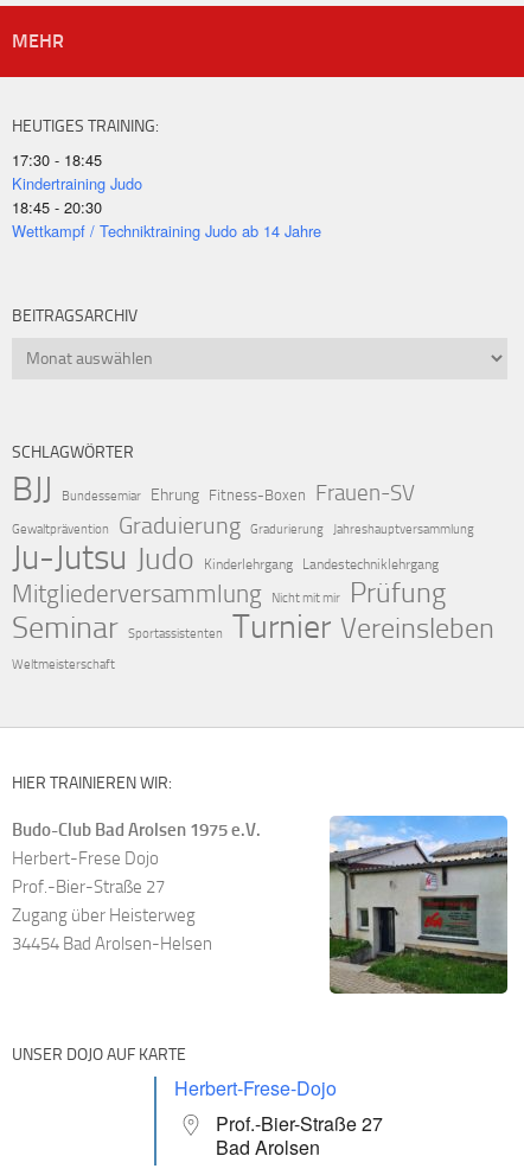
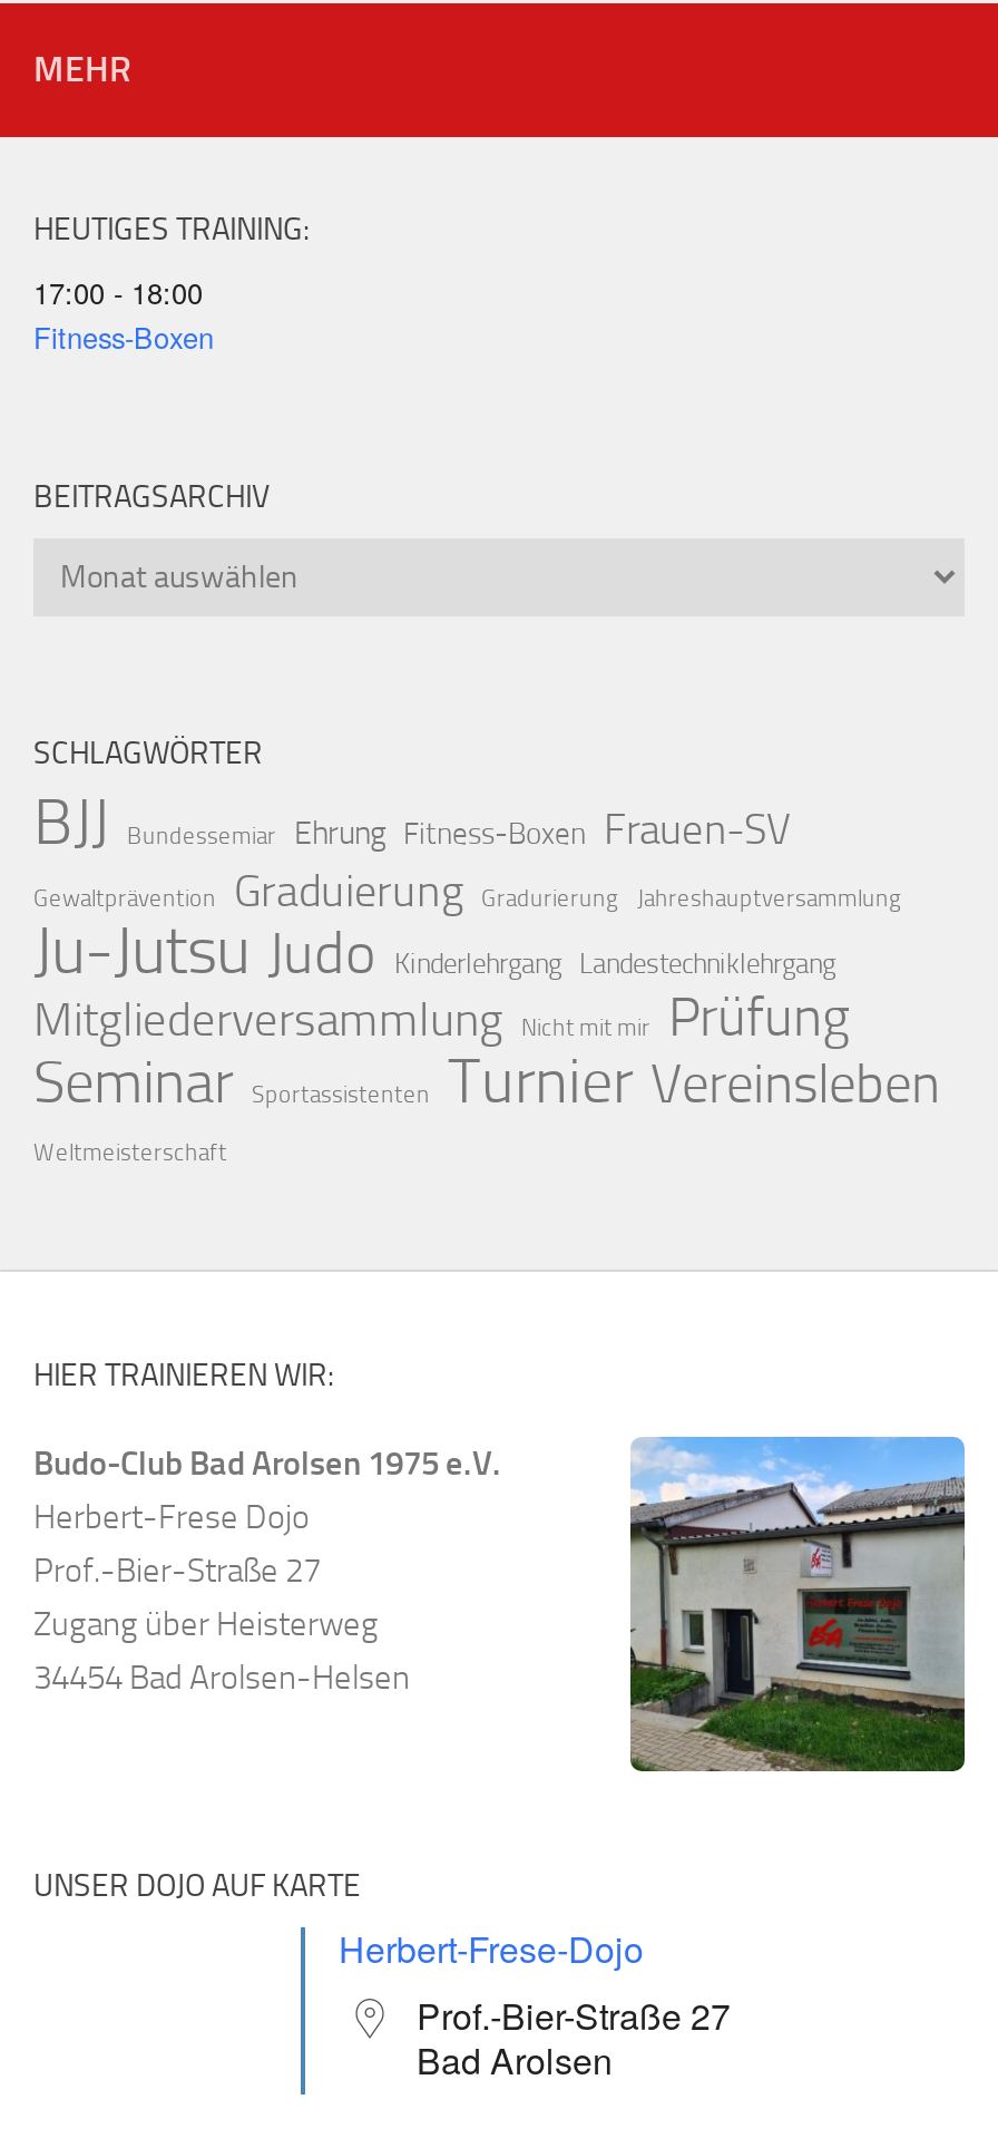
- 17:30 - 18:45
- Kindertraining Judo
- 18:45 - 20:30
- Wettkampf / Techniktraining Judo ab 14 Jahre
+ 17:00 - 18:00
+ Fitness-Boxen
